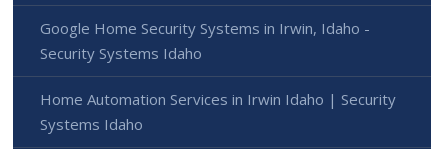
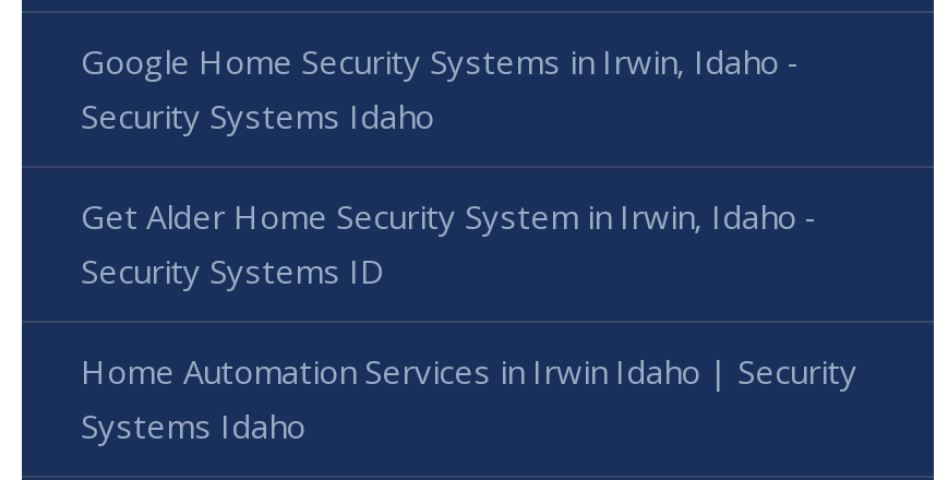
+ Get Alder Home Security System in Irwin, Idaho -
+ Security Systems ID
